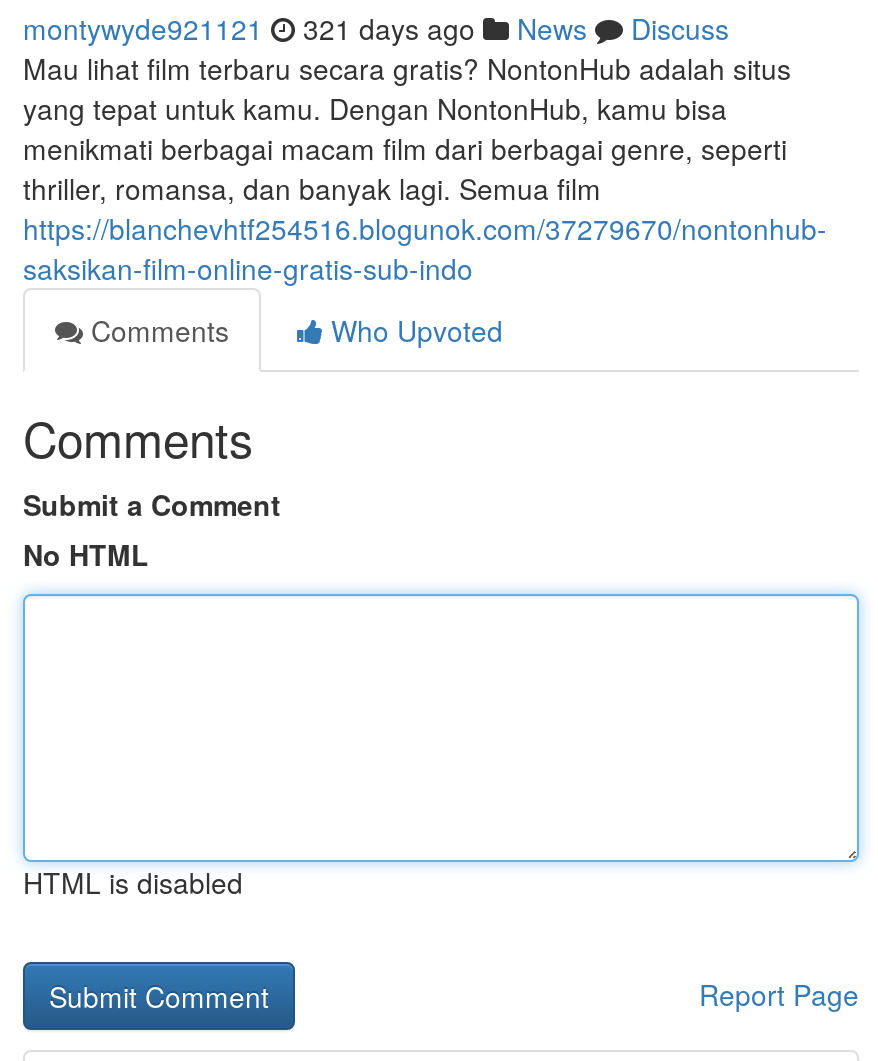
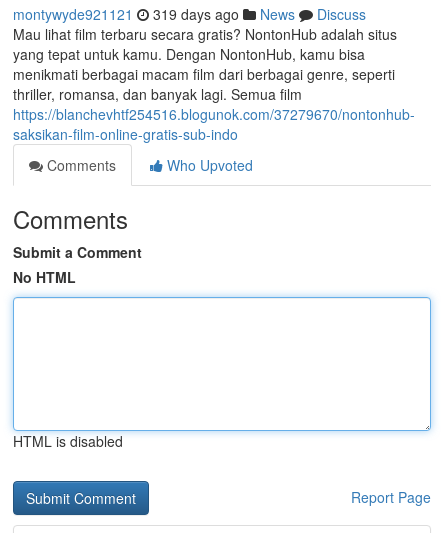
- montywyde921121 321 days ago News Discuss
+ montywyde921121 319 days ago News Discuss
